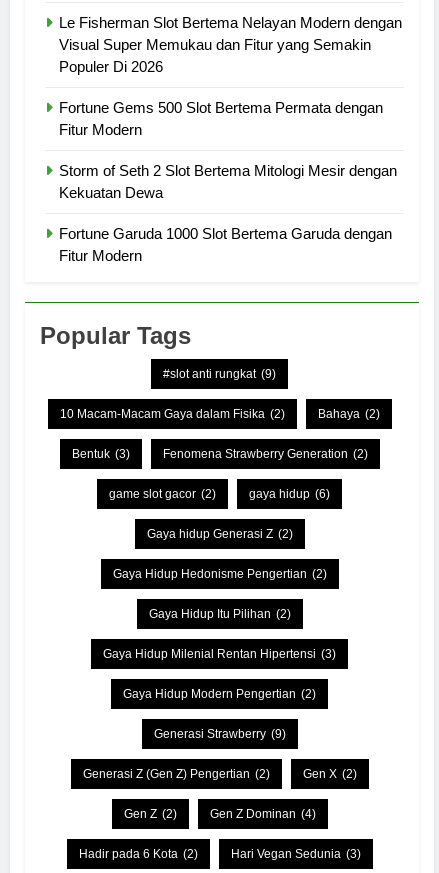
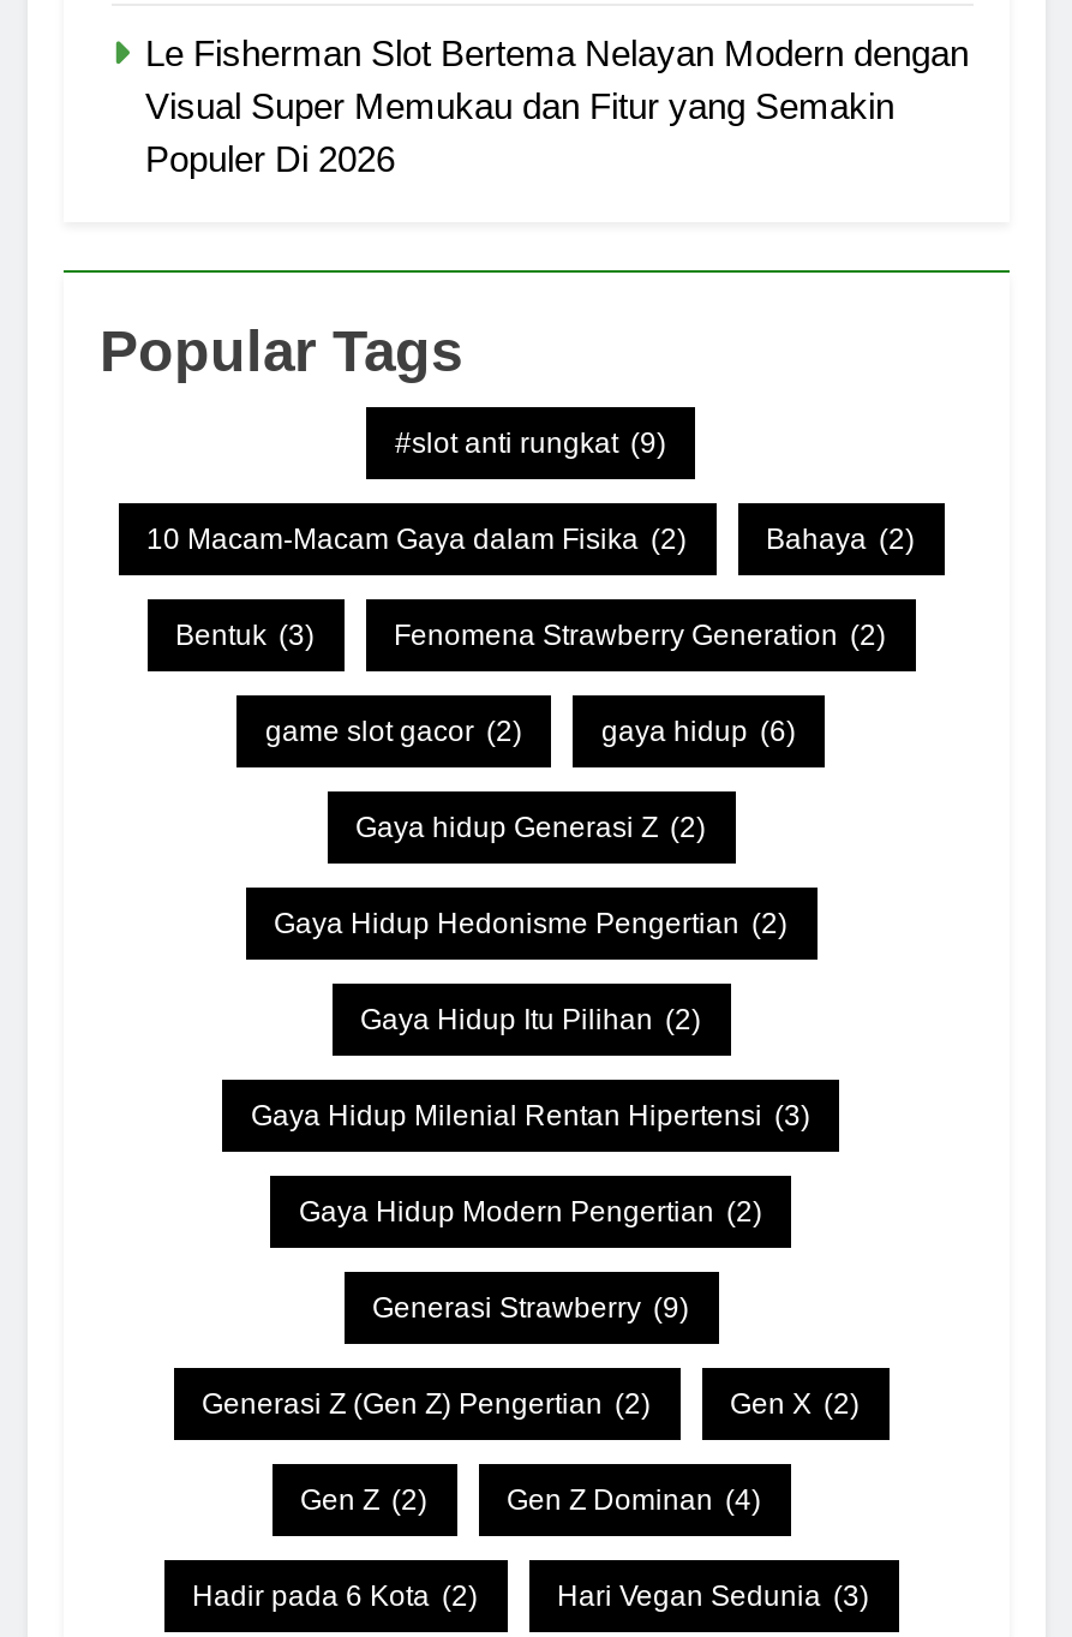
- Fortune Gems 500 Slot Bertema Permata dengan
- Fitur Modern
- Storm of Seth 2 Slot Bertema Mitologi Mesir dengan
- Kekuatan Dewa
- Fortune Garuda 1000 Slot Bertema Garuda dengan
- Fitur Modern
